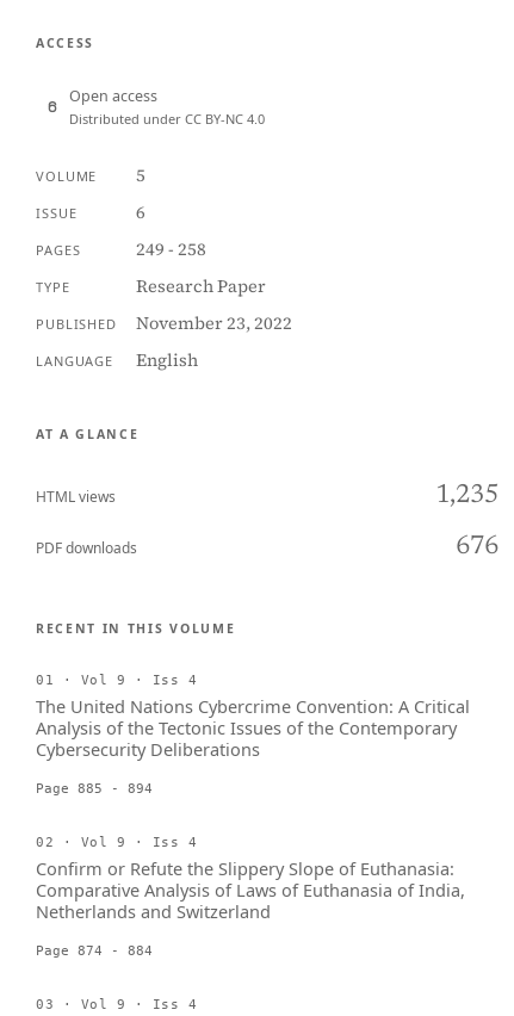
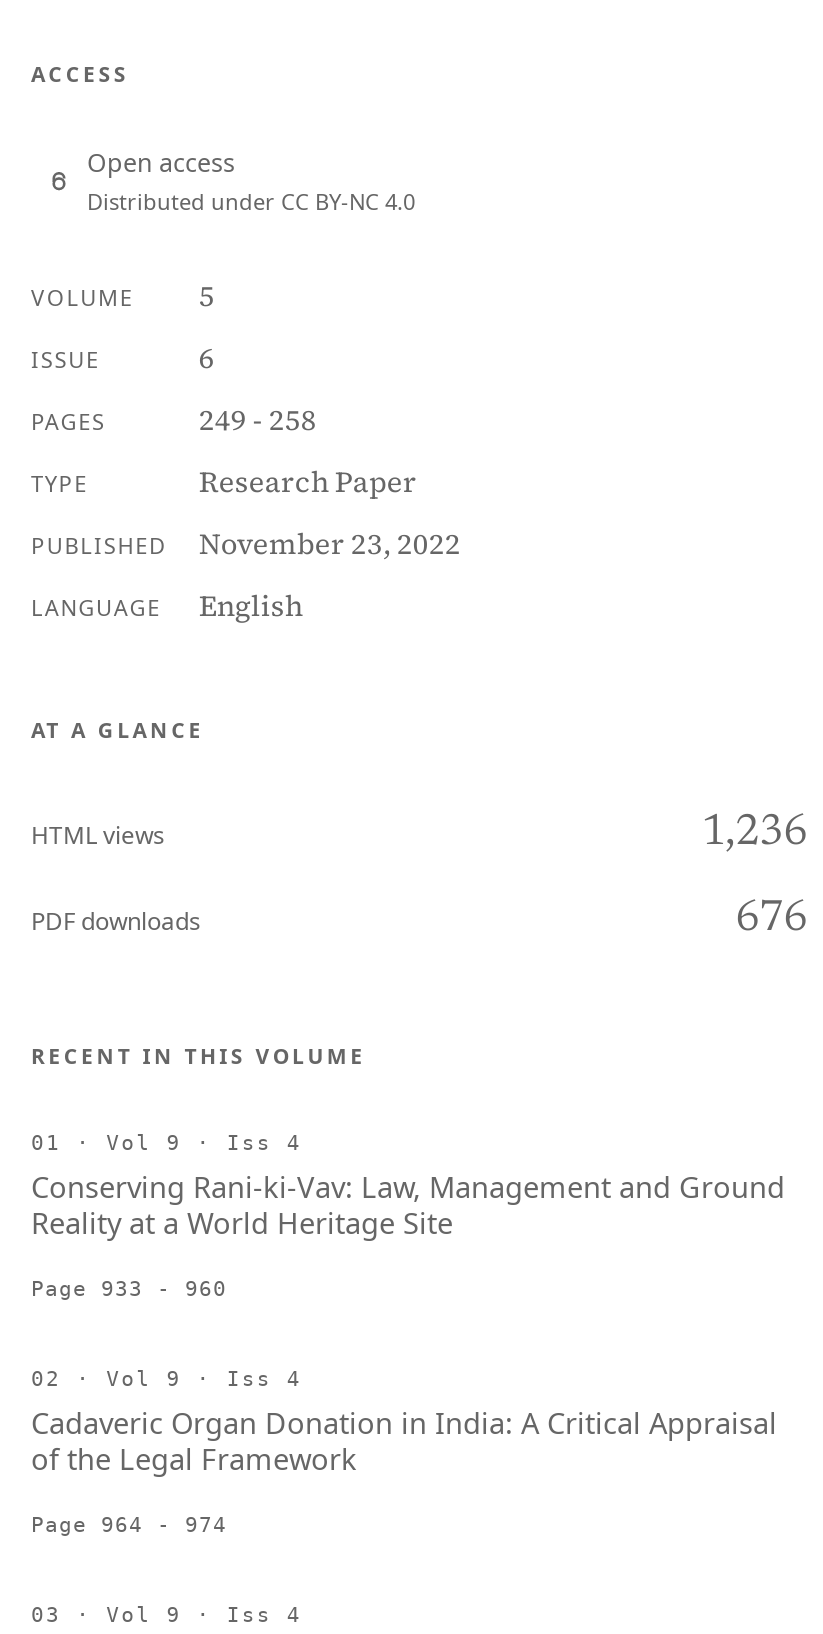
- 1,235
+ 1,236

- The United Nations Cybercrime Convention: A Critical
- Analysis of the Tectonic Issues of the Contemporary
- Cybersecurity Deliberations
+ Conserving Rani-ki-Vav: Law, Management and Ground
+ Reality at a World Heritage Site

- Page 885 - 894
+ Page 933 - 960

- Confirm or Refute the Slippery Slope of Euthanasia:
- Comparative Analysis of Laws of Euthanasia of India,
- Netherlands and Switzerland
+ Cadaveric Organ Donation in India: A Critical Appraisal
+ of the Legal Framework

- Page 874 - 884
+ Page 964 - 974
